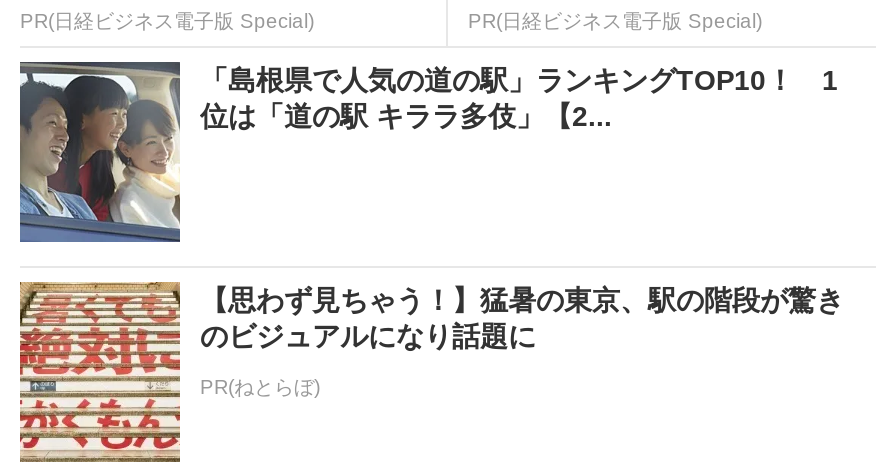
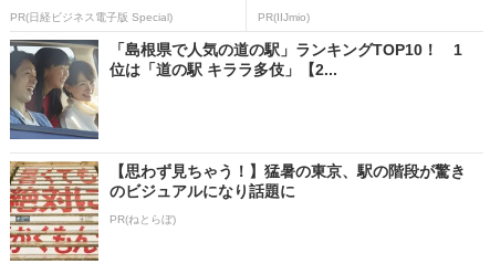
- PR(日経ビジネス電子版 Special)
+ PR(IIJmio)
